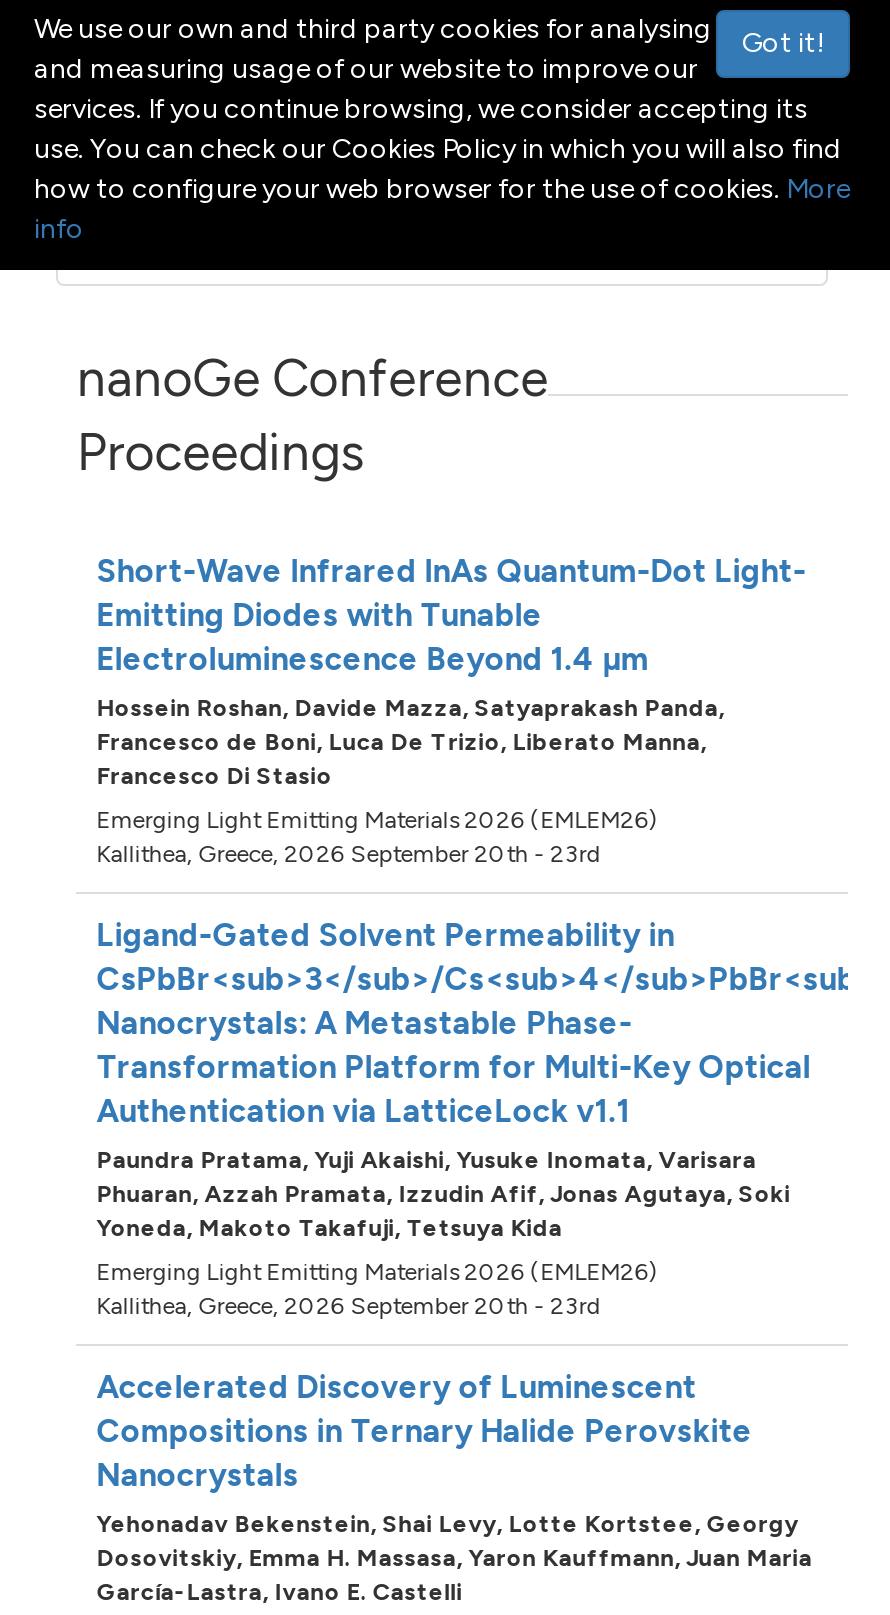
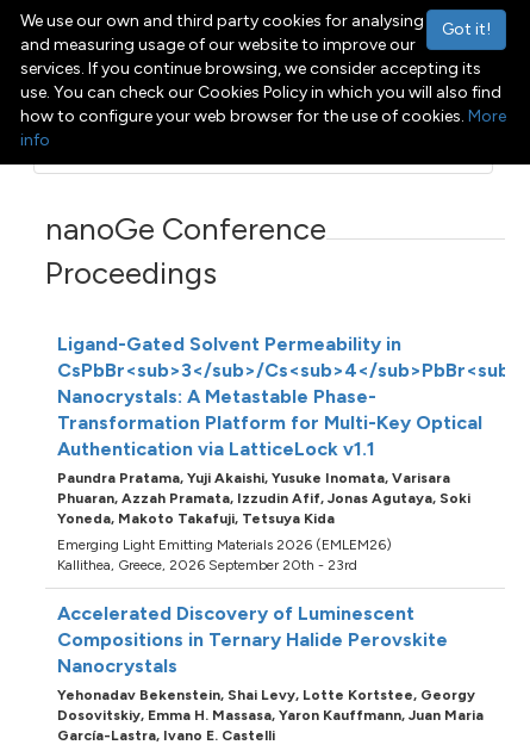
- Short-Wave Infrared InAs Quantum-Dot Light-
- Emitting Diodes with Tunable
- Electroluminescence Beyond 1.4 µm
- Hossein Roshan, Davide Mazza, Satyaprakash Panda,
- Francesco de Boni, Luca De Trizio, Liberato Manna,
- Francesco Di Stasio
- Emerging Light Emitting Materials 2026 (EMLEM26)
- Kallithea, Greece, 2026 September 20th - 23rd
